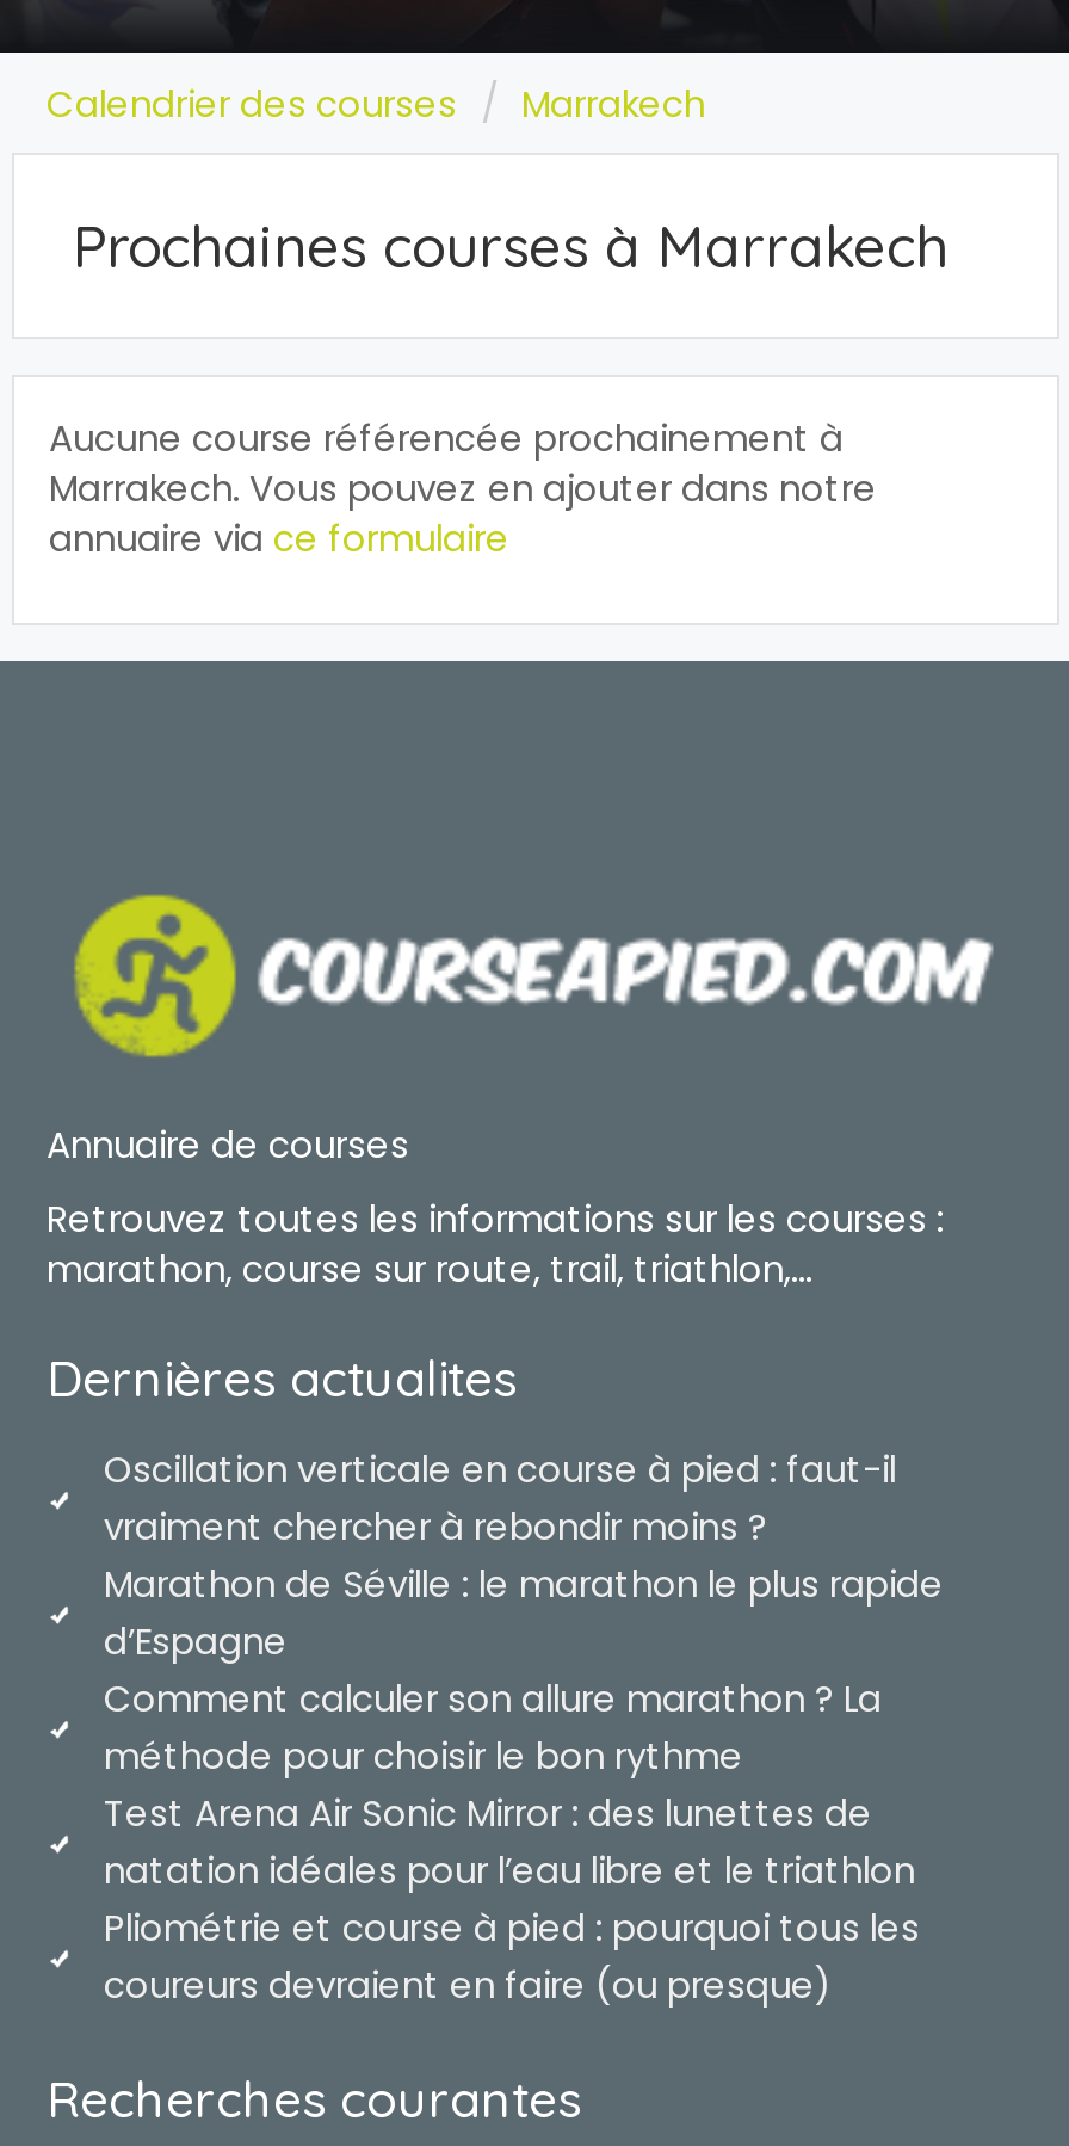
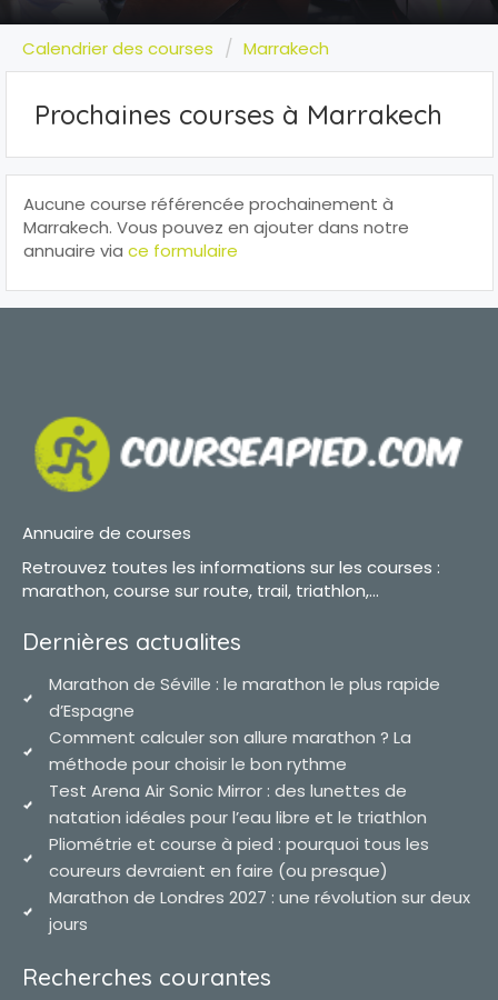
- Oscillation verticale en course à pied : faut-il
- vraiment chercher à rebondir moins ?

moved up: Marathon de Séville : le marathon le plus rapide | d’Espagne | Comment calculer son allure marathon ? La | méthode pour choisir le bon rythme | Test Arena Air Sonic Mirror : des lunettes de | natation idéales pour l’eau libre et le triathlon | Pliométrie et course à pied : pourquoi tous les | coureurs devraient en faire (ou presque)

+ Marathon de Londres 2027 : une révolution sur deux
+ jours
